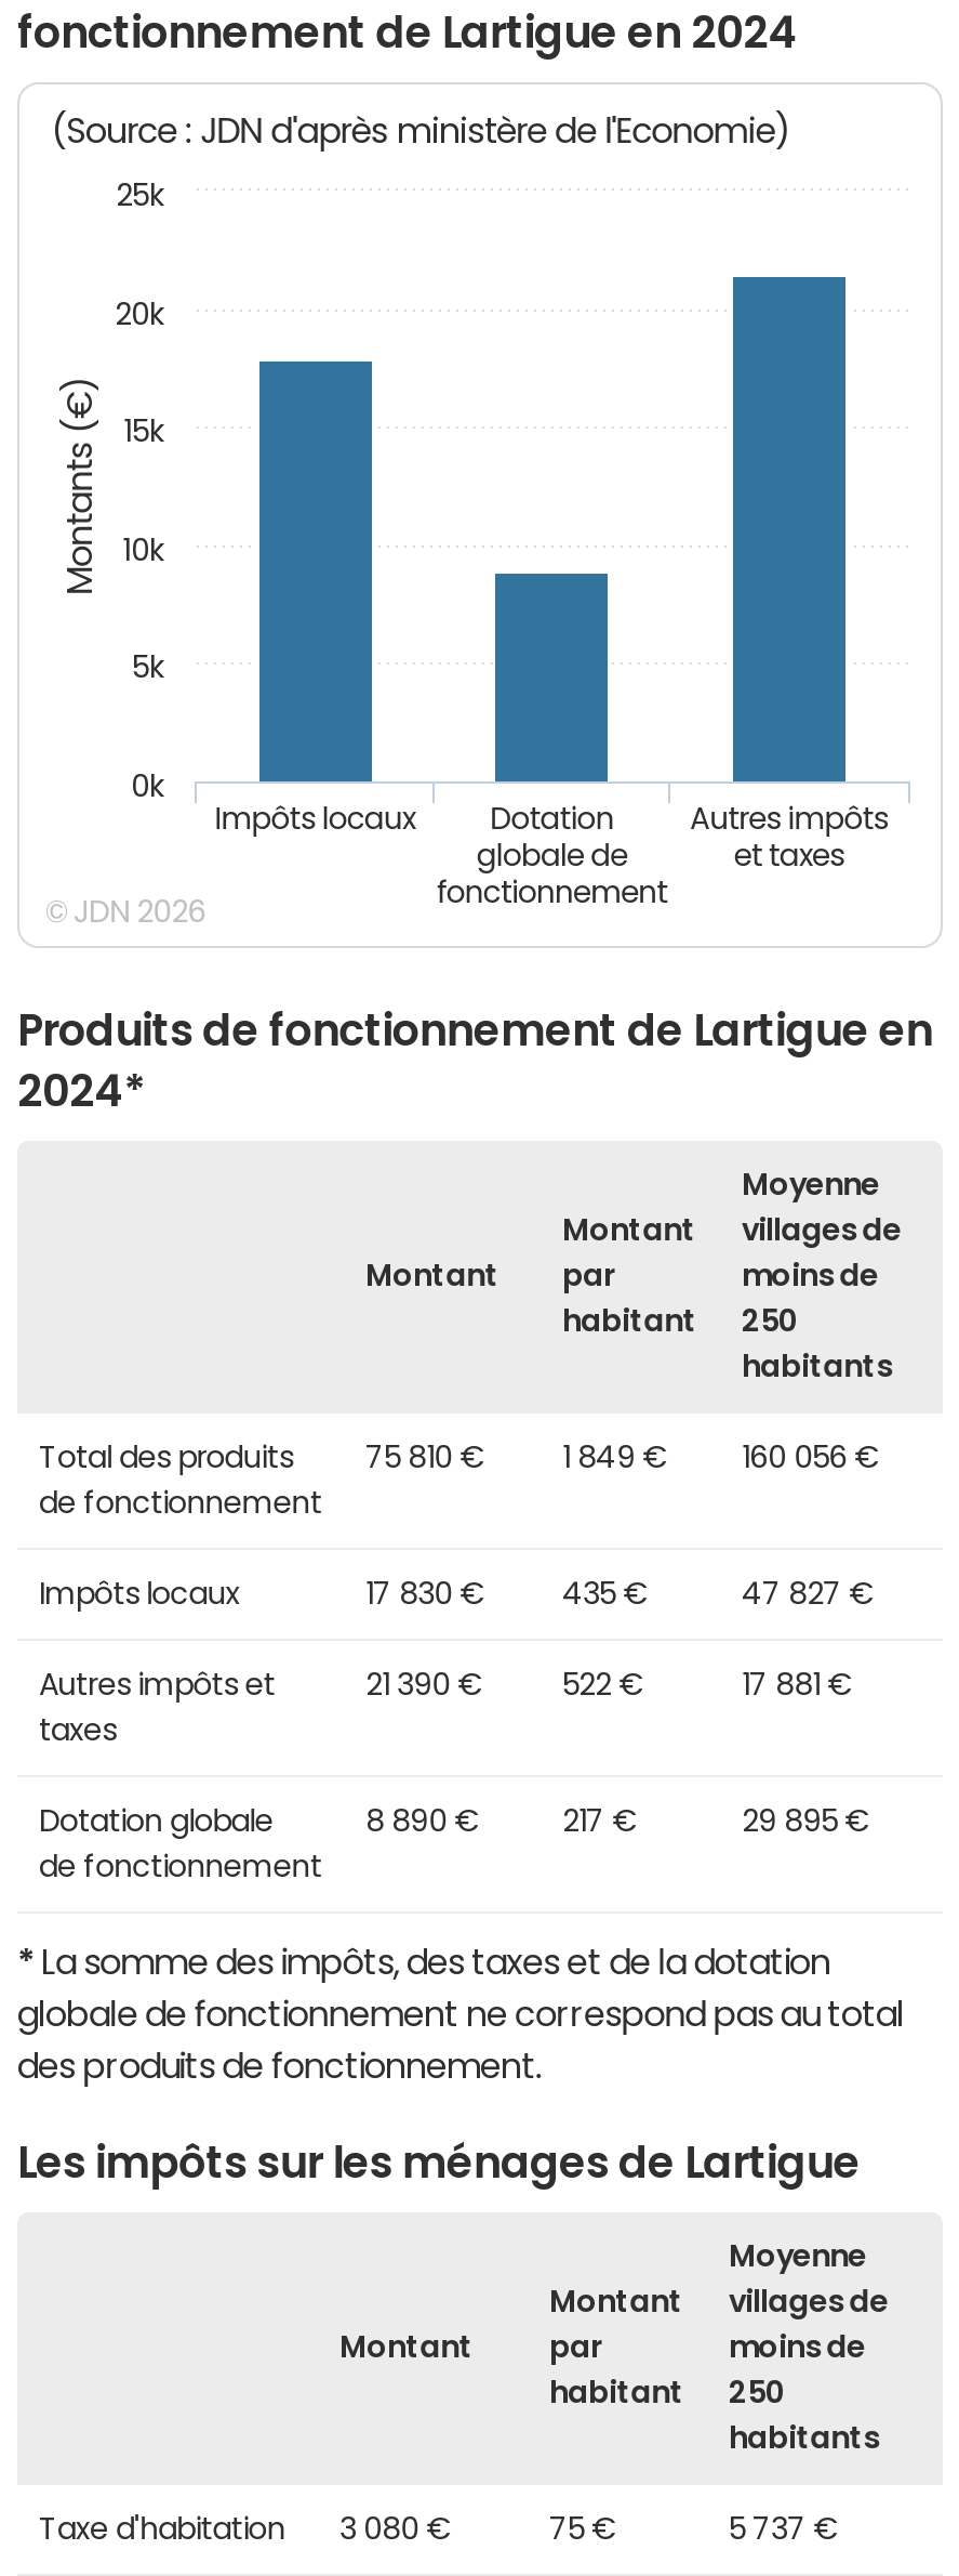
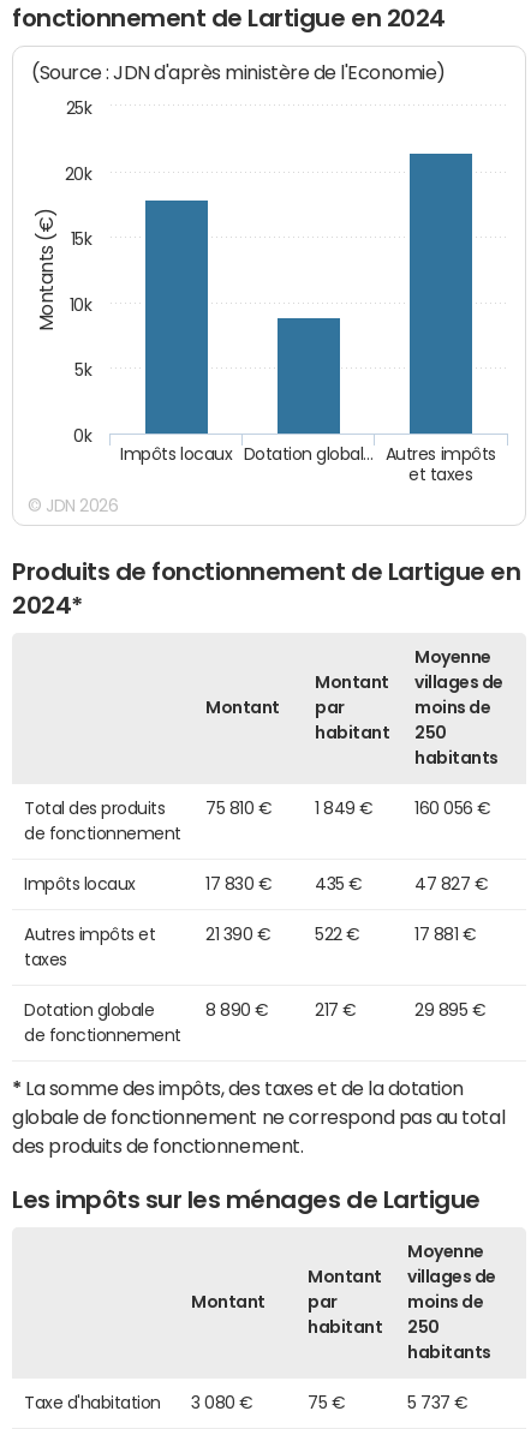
- Dotation
- globale de
- fonctionnement
+ Dotation global…
